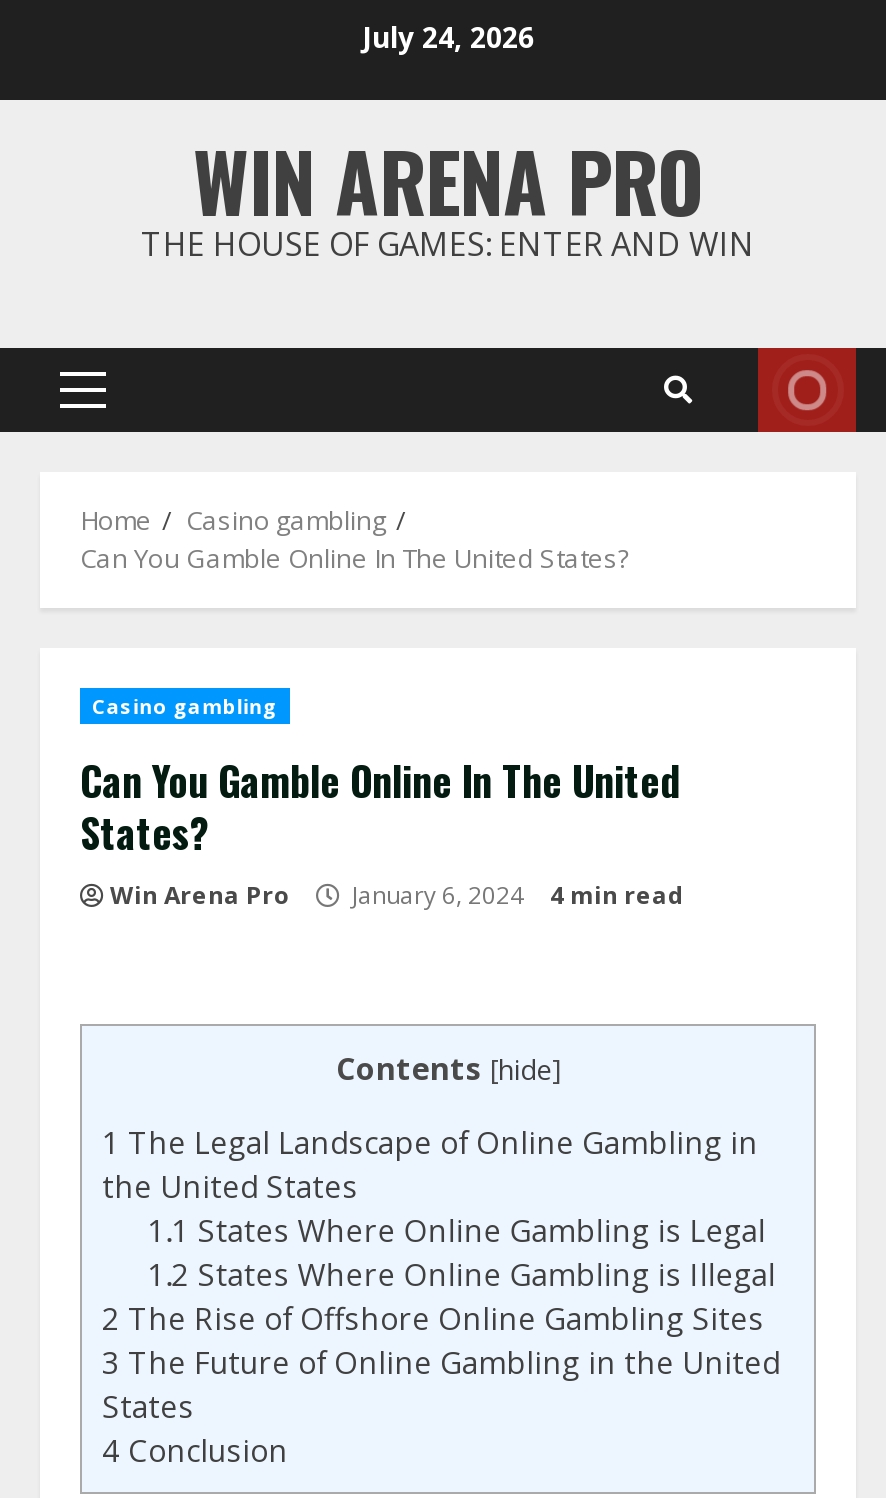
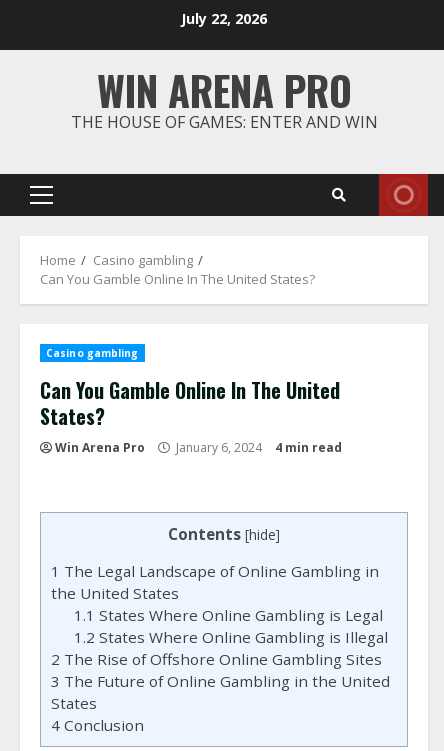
- July 24, 2026
+ July 22, 2026
